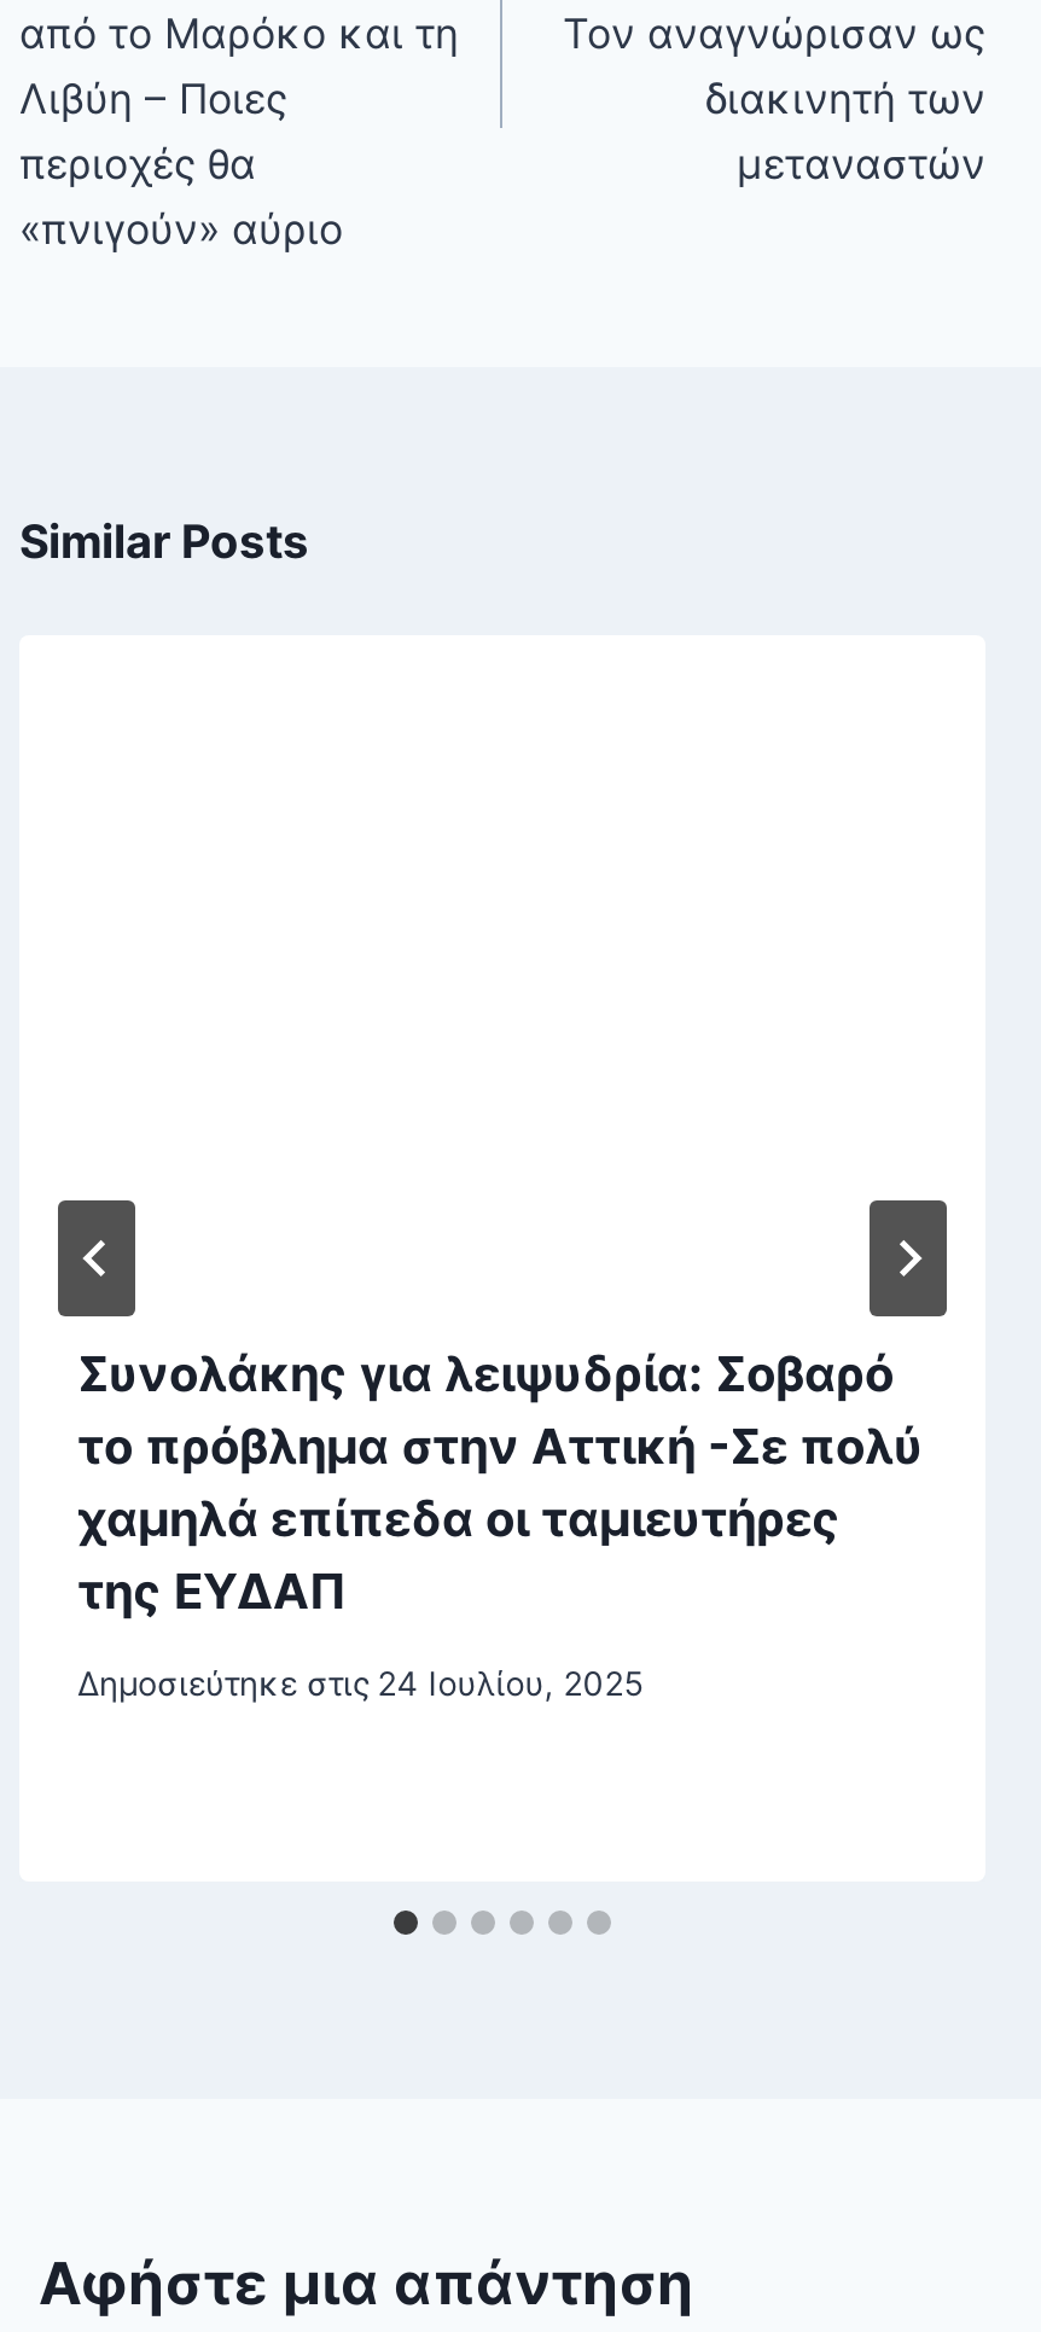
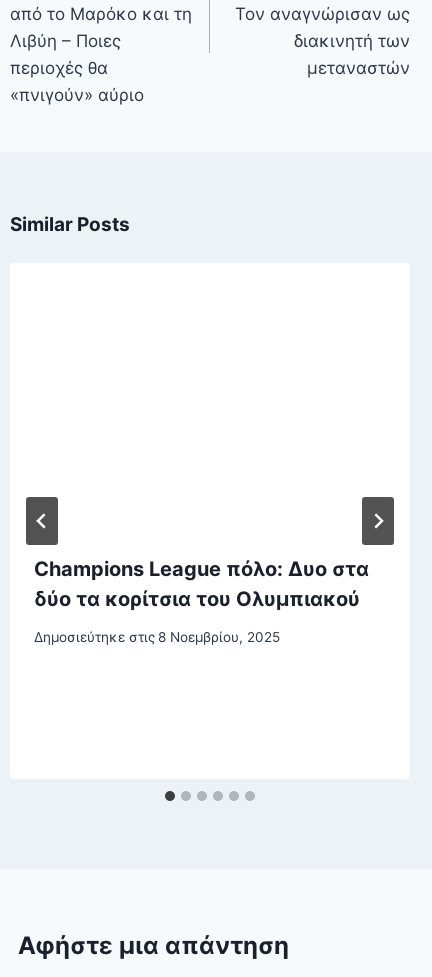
- Συνολάκης για λειψυδρία: Σοβαρό
- το πρόβλημα στην Αττική -Σε πολύ
- χαμηλά επίπεδα οι ταμιευτήρες
- της ΕΥΔΑΠ
+ Champions League πόλο: Δυο στα
+ δύο τα κορίτσια του Ολυμπιακού

- Δημοσιεύτηκε στις 24 Ιουλίου, 2025
+ Δημοσιεύτηκε στις 8 Νοεμβρίου, 2025
